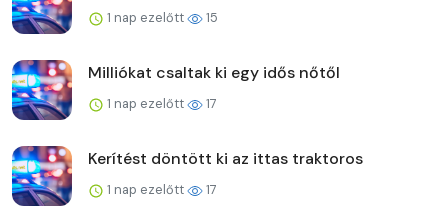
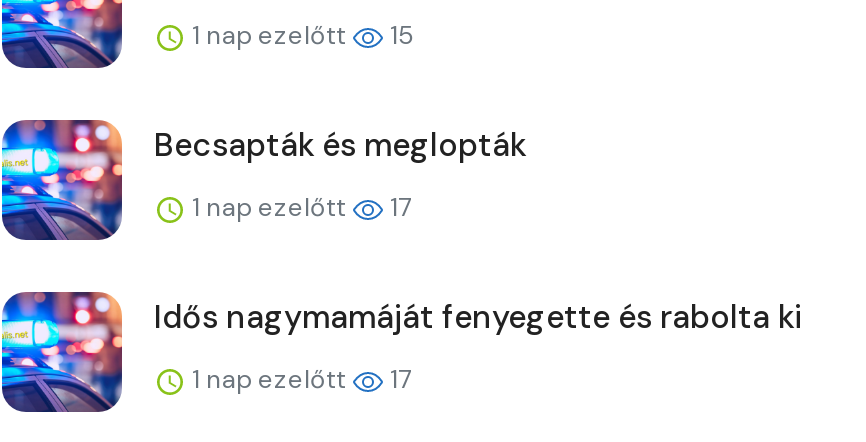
- Milliókat csaltak ki egy idős nőtől
+ Becsapták és meglopták

- Kerítést döntött ki az ittas traktoros
+ Idős nagymamáját fenyegette és rabolta ki
